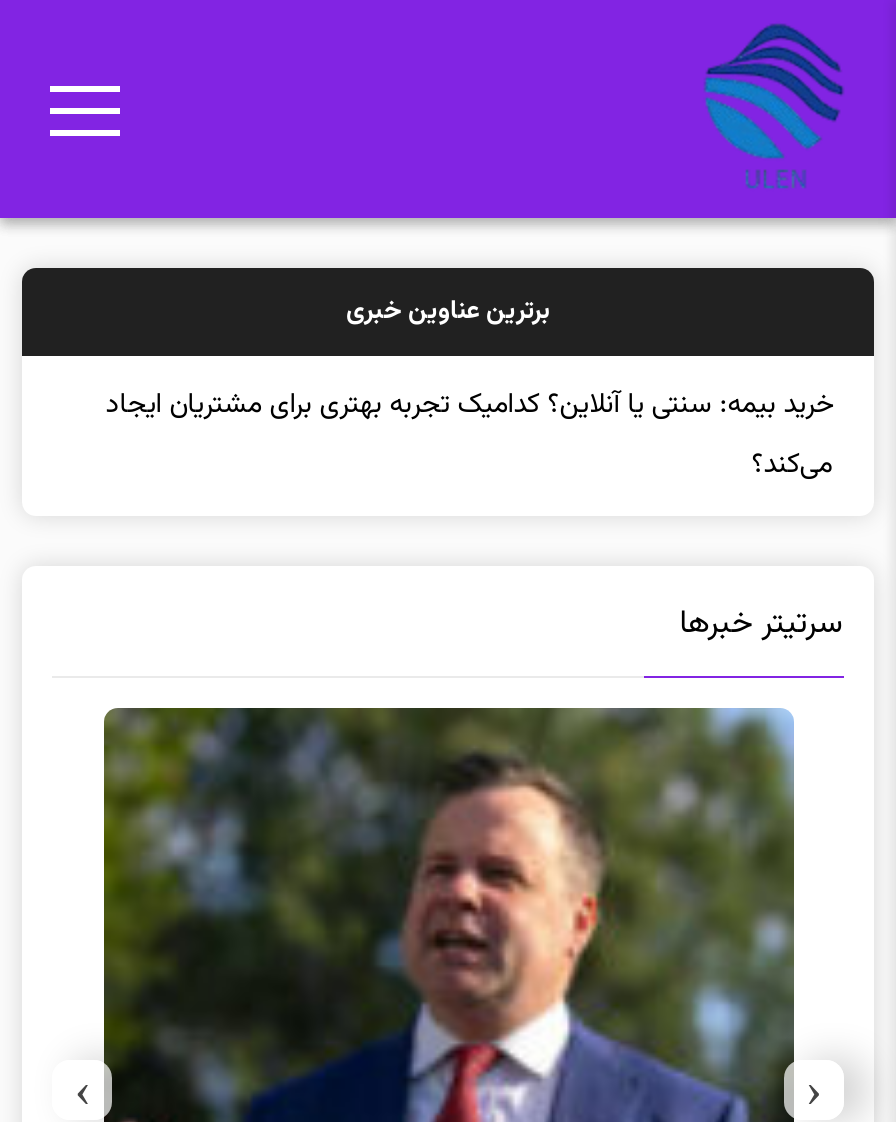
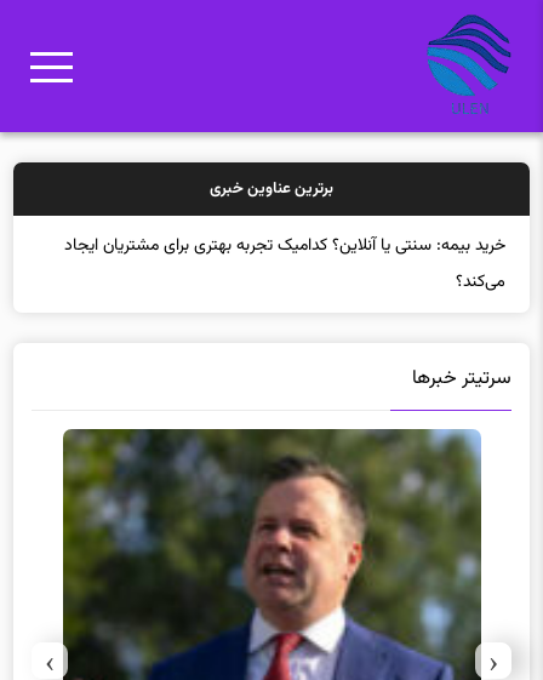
- خرید بیمه: سنتی یا آنلاین؟ کدامیک تجربه
+ خری
